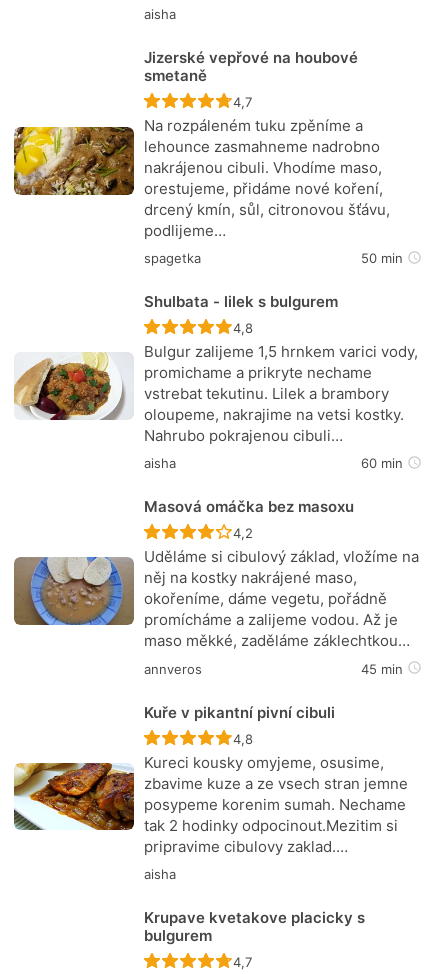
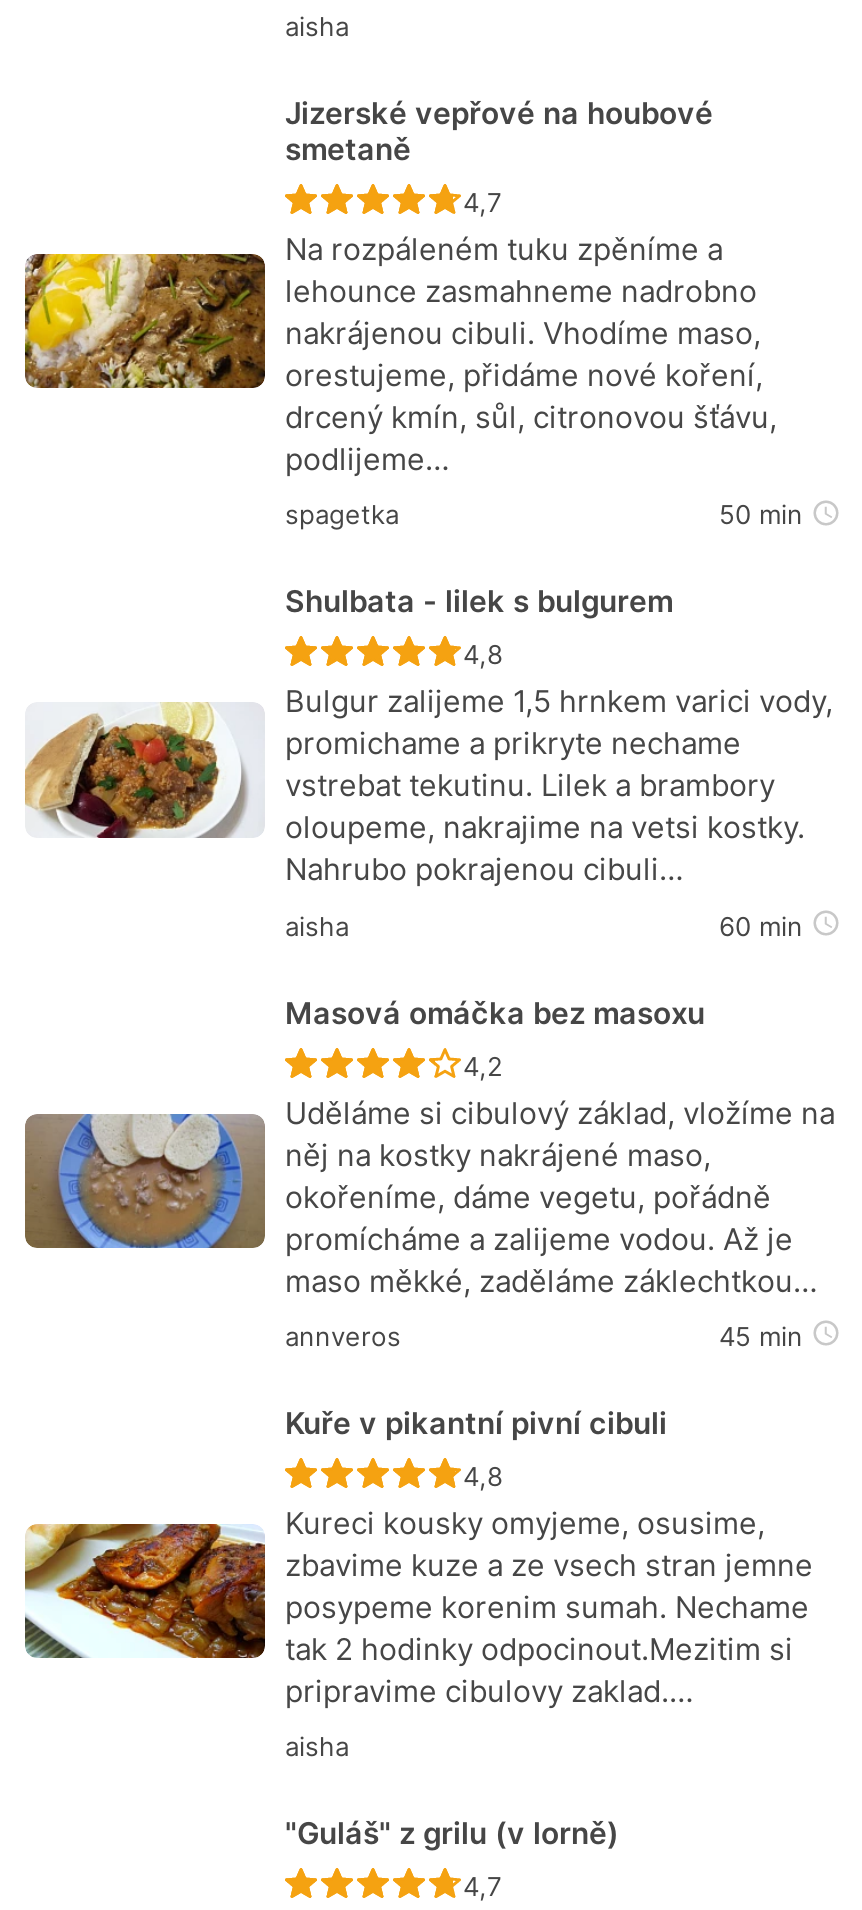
- Krupave kvetakove placicky s
- bulgurem
+ "Guláš" z grilu (v lorně)
